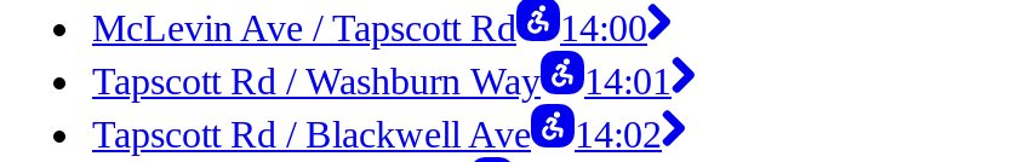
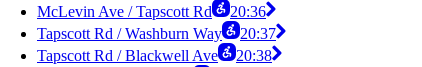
- McLevin Ave / Tapscott Rd 14:00
+ McLevin Ave / Tapscott Rd 20:36

- Tapscott Rd / Washburn Way 14:01
+ Tapscott Rd / Washburn Way 20:37

- Tapscott Rd / Blackwell Ave 14:02
+ Tapscott Rd / Blackwell Ave 20:38
